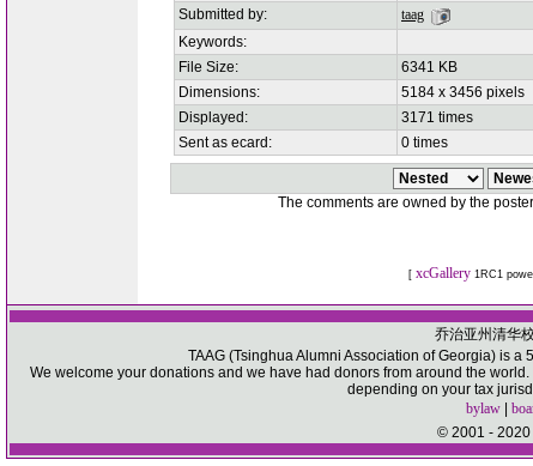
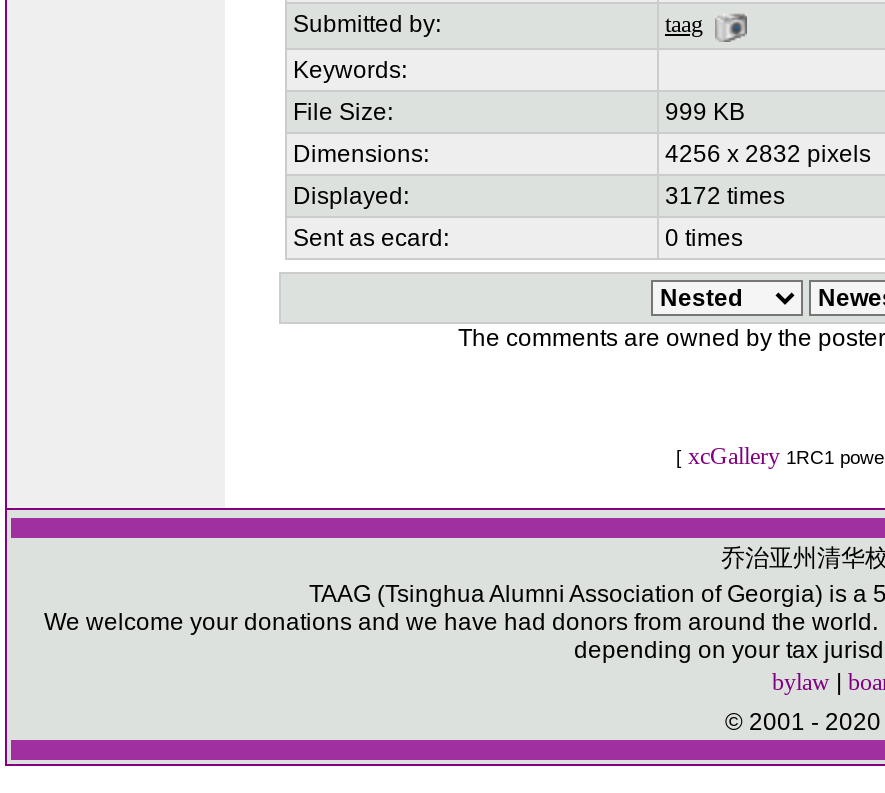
- 6341 KB
+ 999 KB

- 5184 x 3456 pixels
+ 4256 x 2832 pixels

- 3171 times
+ 3172 times
